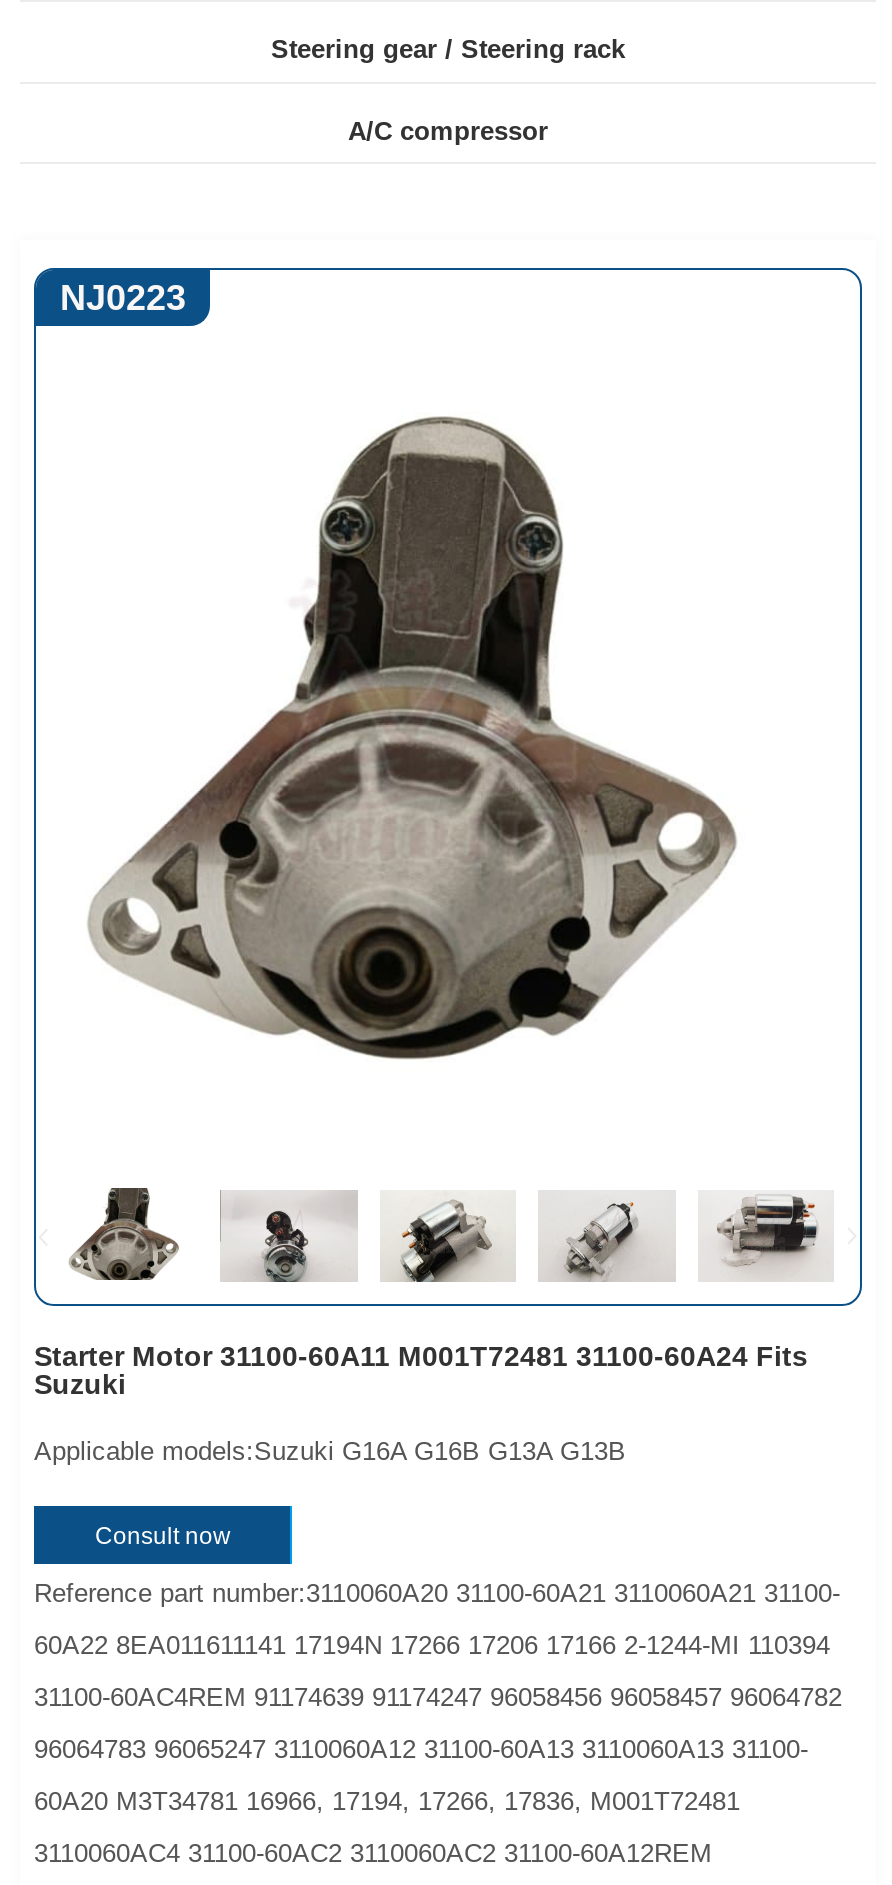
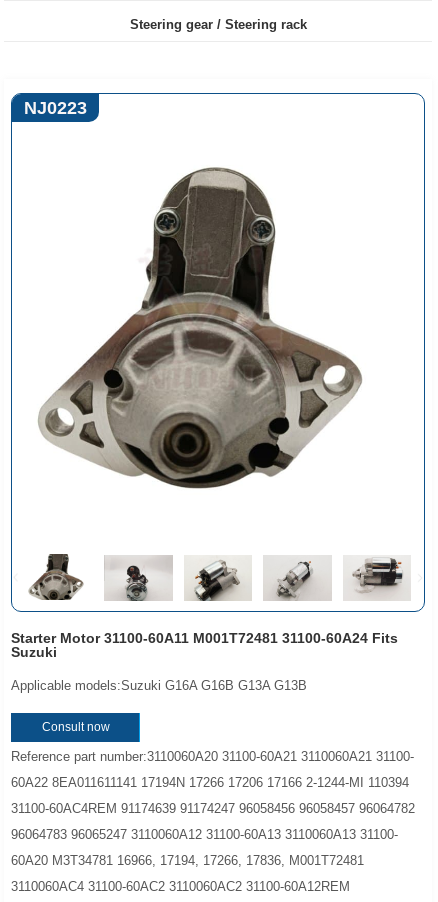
- A/C compressor
